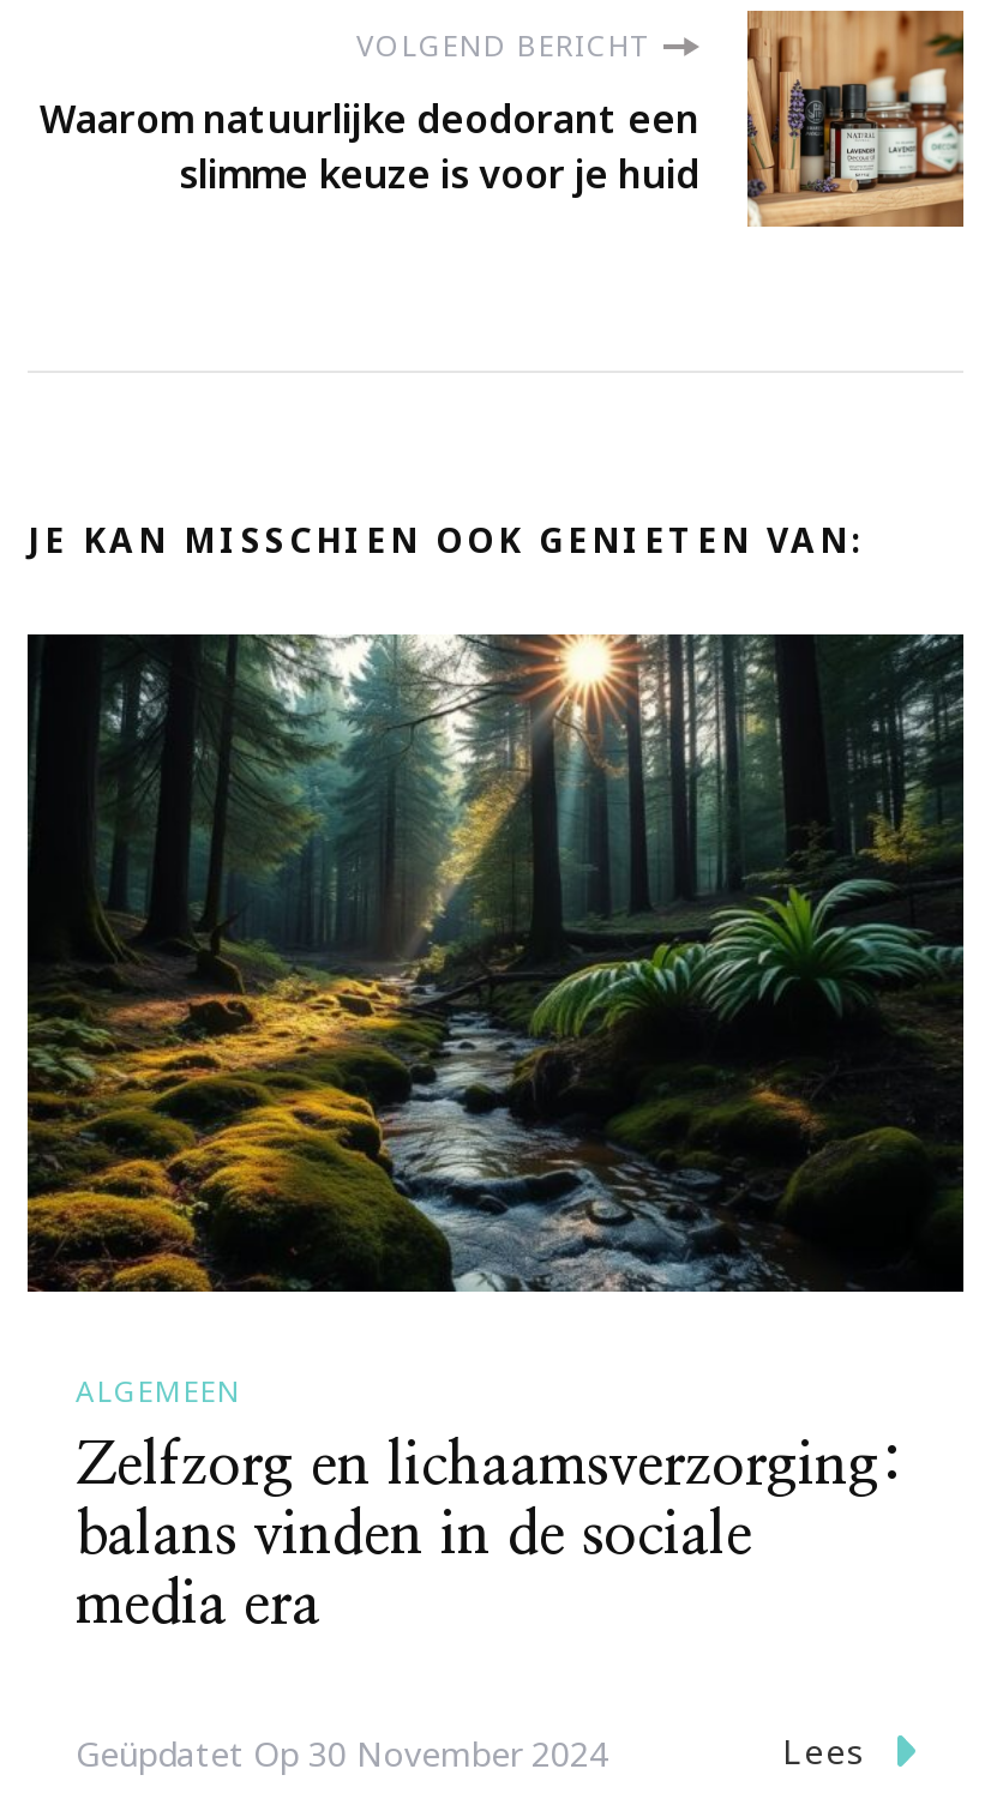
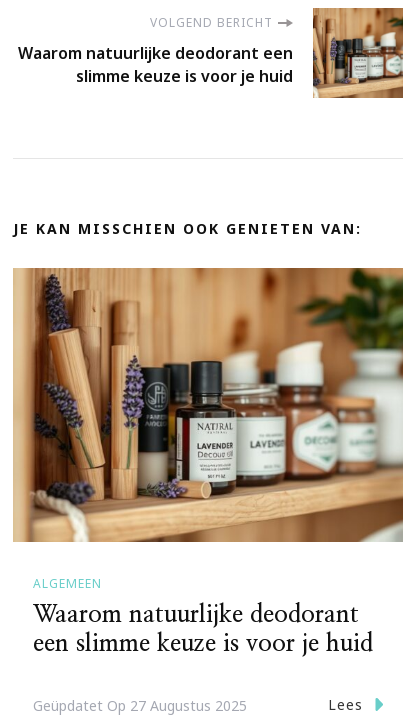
- [image]
+ [image]

- Zelfzorg en lichaamsverzorging:
- balans vinden in de sociale
- media era
+ Waarom natuurlijke deodorant
+ een slimme keuze is voor je huid

- Geüpdatet Op 30 November 2024
+ Geüpdatet Op 27 Augustus 2025
